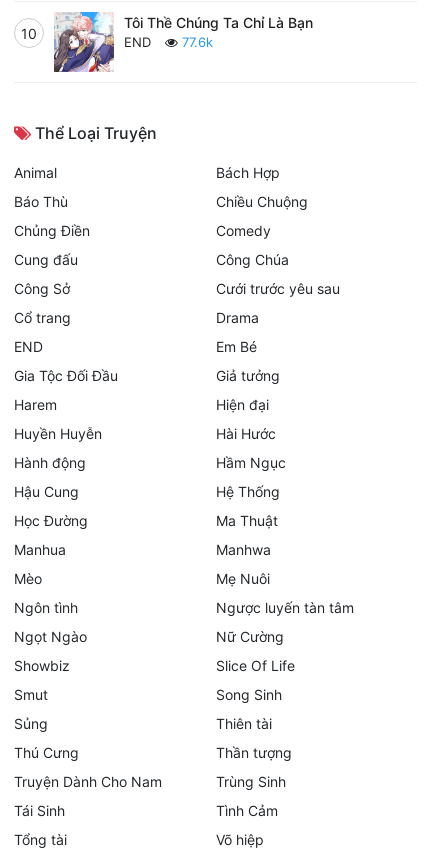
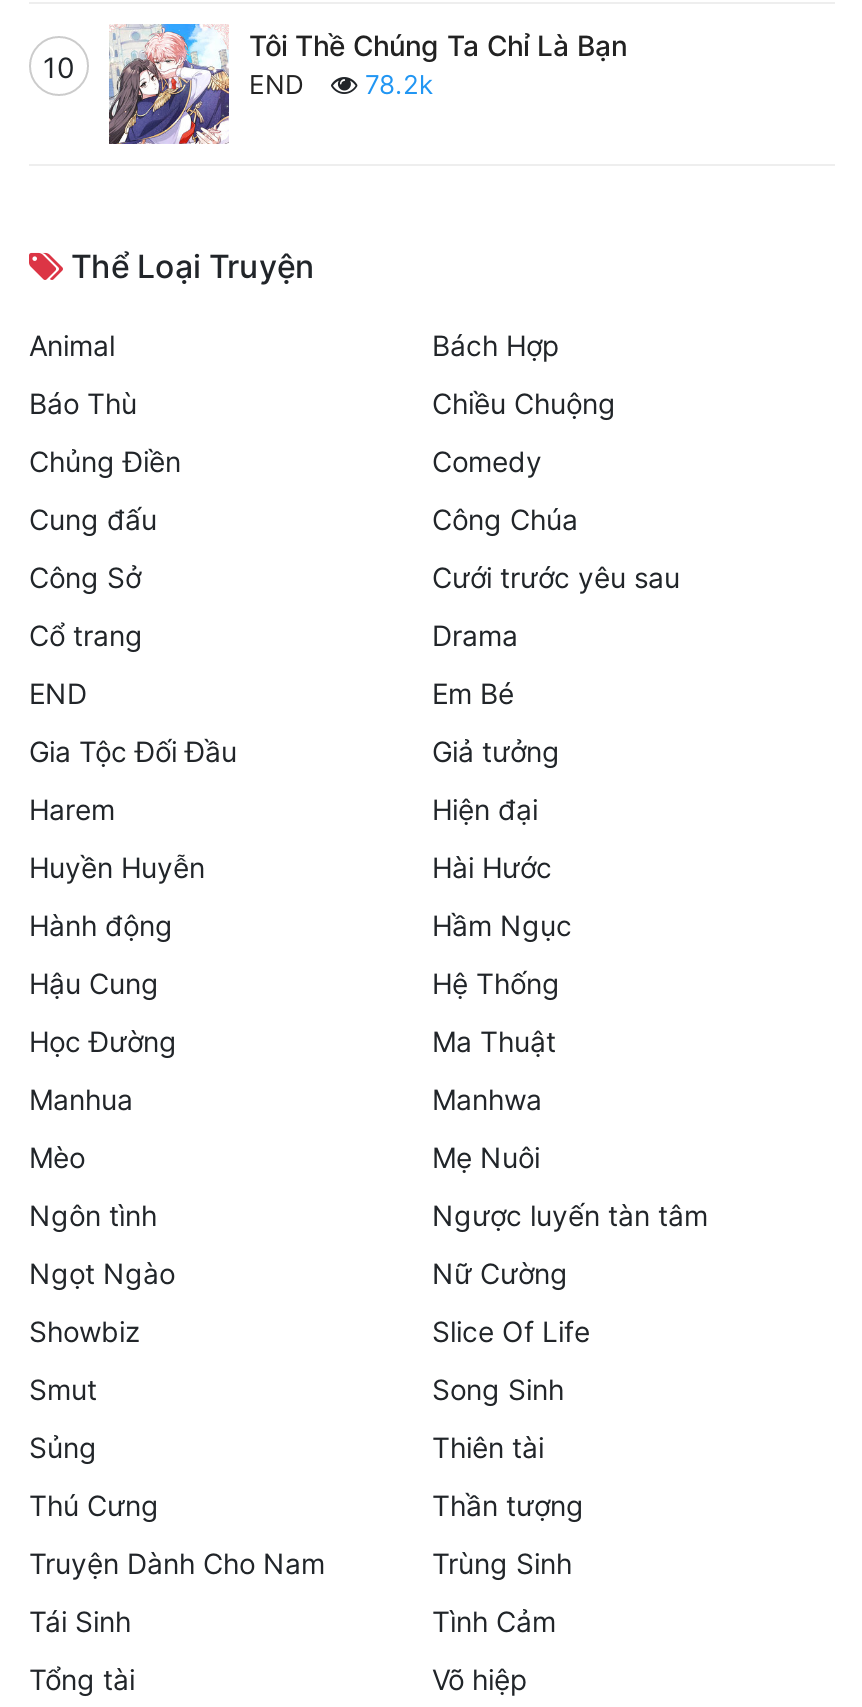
- END 77.6k
+ END 78.2k
